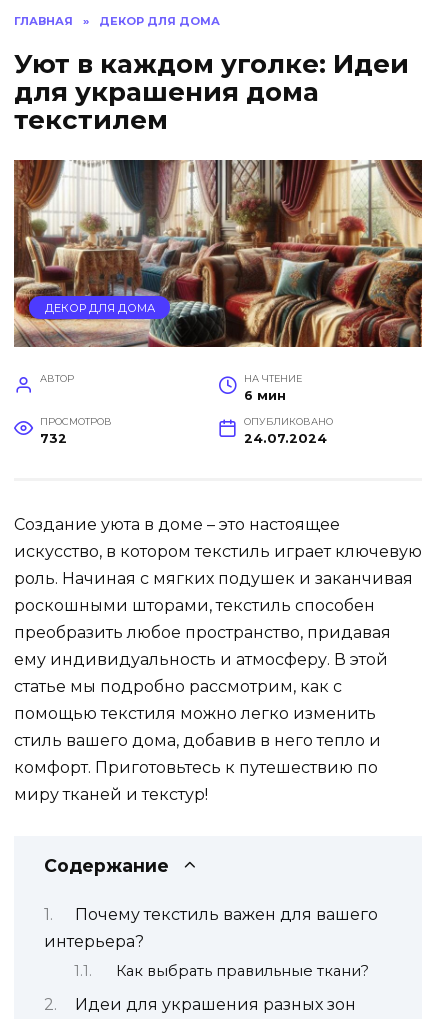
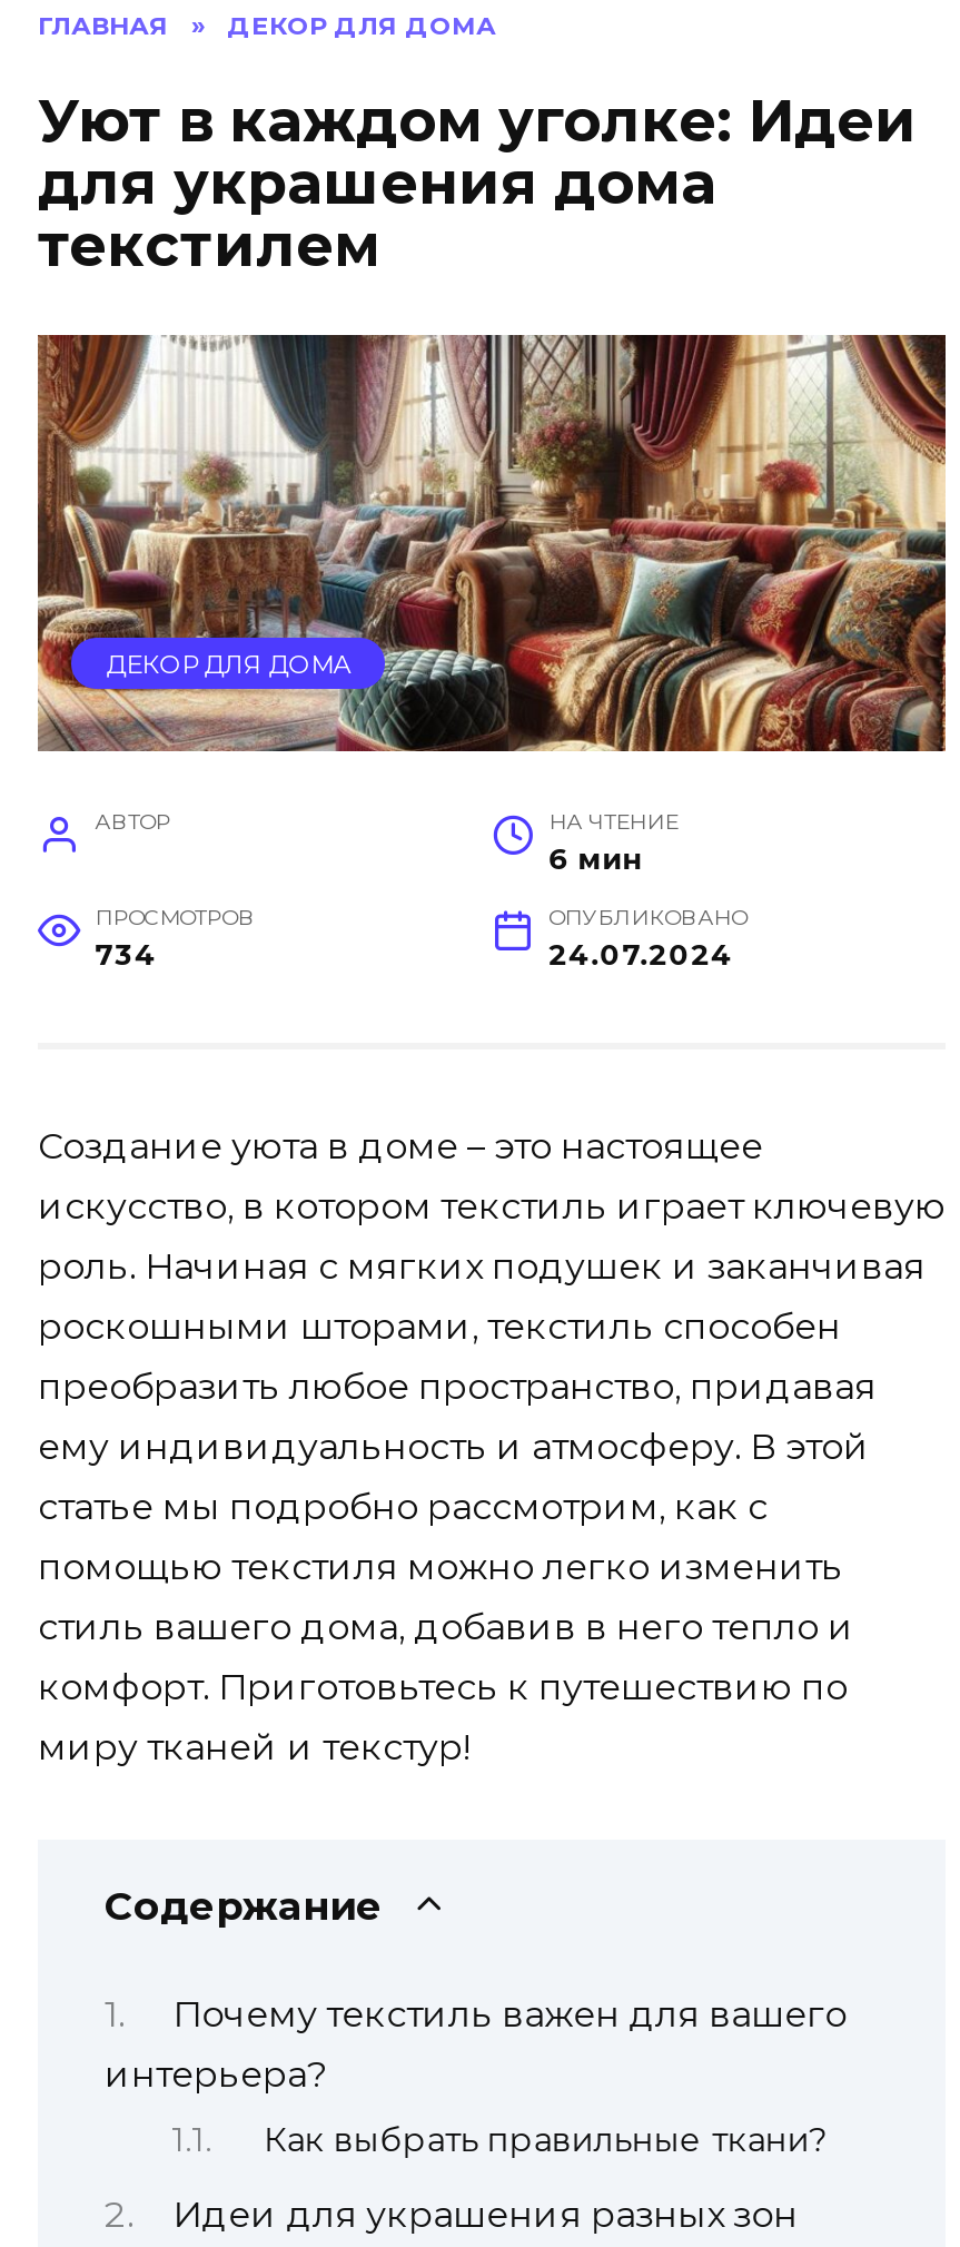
- 732
+ 734
